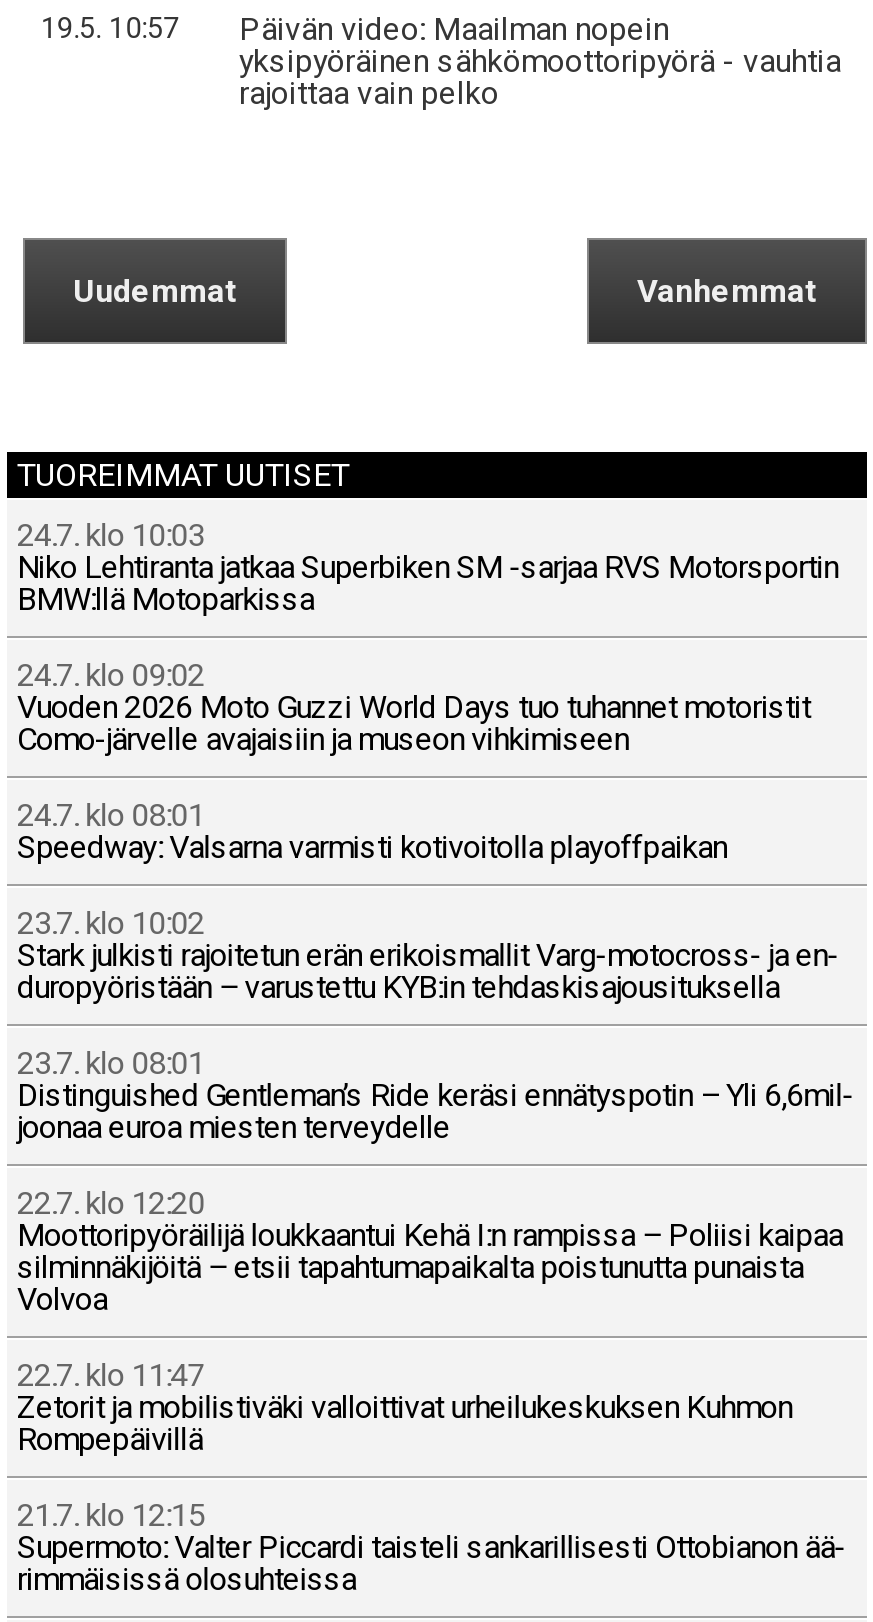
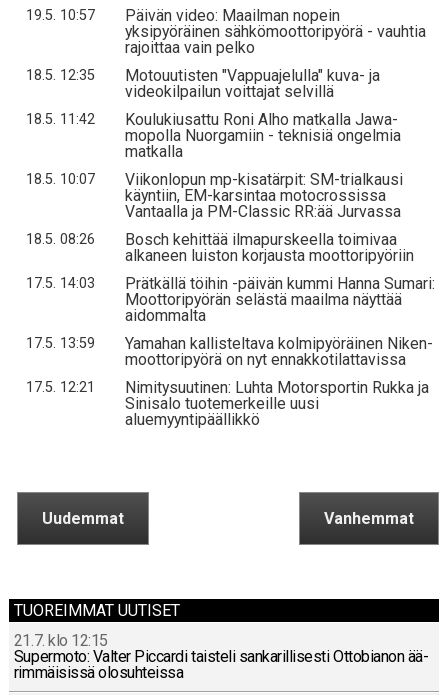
+ 18.5. 12:35
+ Motouutisten "Vappuajelulla" kuva- ja
+ videokilpailun voittajat selvillä
+ 18.5. 11:42
+ Koulukiusattu Roni Alho matkalla Jawa-
+ mopolla Nuorgamiin - teknisiä ongelmia
+ matkalla
+ 18.5. 10:07
+ Viikonlopun mp-kisatärpit: SM-trialkausi
+ käyntiin, EM-karsintaa motocrossissa
+ Vantaalla ja PM-Classic RR:ää Jurvassa
+ 18.5. 08:26
+ Bosch kehittää ilmapurskeella toimivaa
+ alkaneen luiston korjausta moottoripyöriin
+ 17.5. 14:03
+ Prätkällä töihin -päivän kummi Hanna Sumari:
+ Moottoripyörän selästä maailma näyttää
+ aidommalta
+ 17.5. 13:59
+ Yamahan kallisteltava kolmipyöräinen Niken-
+ moottoripyörä on nyt ennakkotilattavissa
+ 17.5. 12:21
+ Nimitysuutinen: Luhta Motorsportin Rukka ja
+ Sinisalo tuotemerkeille uusi
+ aluemyyntipäällikkö

moved down: Uudemmat | Vanhemmat | TUOREIMMAT UUTISET

- 24.7. klo 10:03
- Niko Lehtiranta jatkaa Superbiken SM -sarjaa RVS Motorsportin
- BMW:llä Motoparkissa
- 24.7. klo 09:02
- Vuoden 2026 Moto Guzzi World Days tuo tuhannet motoristit
- Como-järvelle avajaisiin ja museon vihkimiseen
- 24.7. klo 08:01
- Speedway: Valsarna varmisti kotivoitolla playoffpaikan
- 23.7. klo 10:02
- Stark julkisti rajoitetun erän erikoismallit Varg-motocross- ja en
- duropyöristään – varustettu KYB:in tehdaskisajousituksella
- 23.7. klo 08:01
- Distinguished Gentleman’s Ride keräsi ennätyspotin – Yli 6,6mil
- joonaa euroa miesten terveydelle
- 22.7. klo 12:20
- Moottoripyöräilijä loukkaantui Kehä I:n rampissa – Poliisi kaipaa
- silminnäkijöitä – etsii tapahtumapaikalta poistunutta punaista
- Volvoa
- 22.7. klo 11:47
- Zetorit ja mobilistiväki valloittivat urheilukeskuksen Kuhmon
- Rompepäivillä
